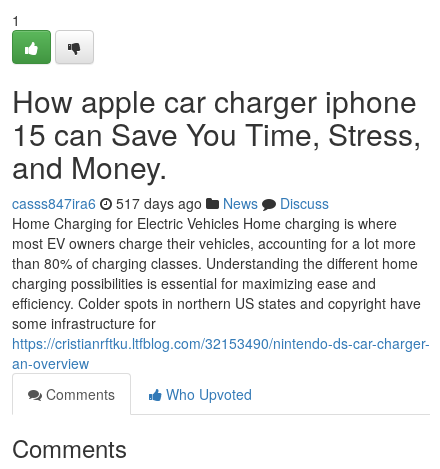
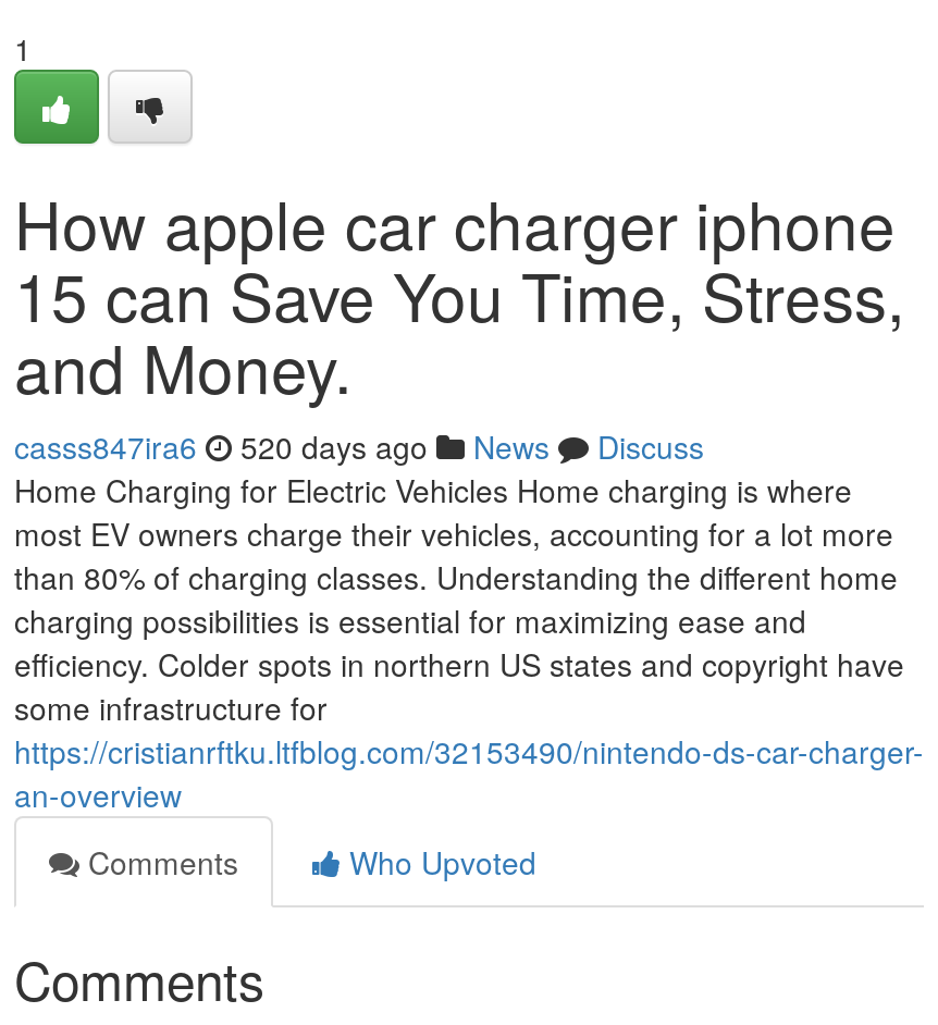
- casss847ira6 517 days ago News Discuss
+ casss847ira6 520 days ago News Discuss
